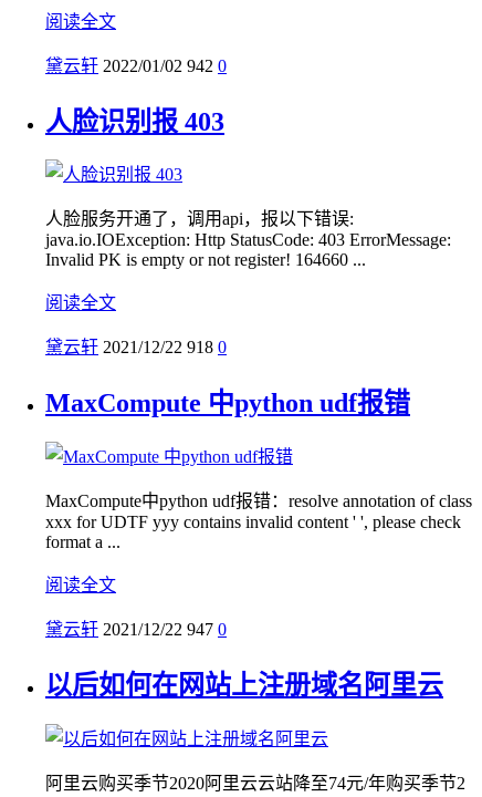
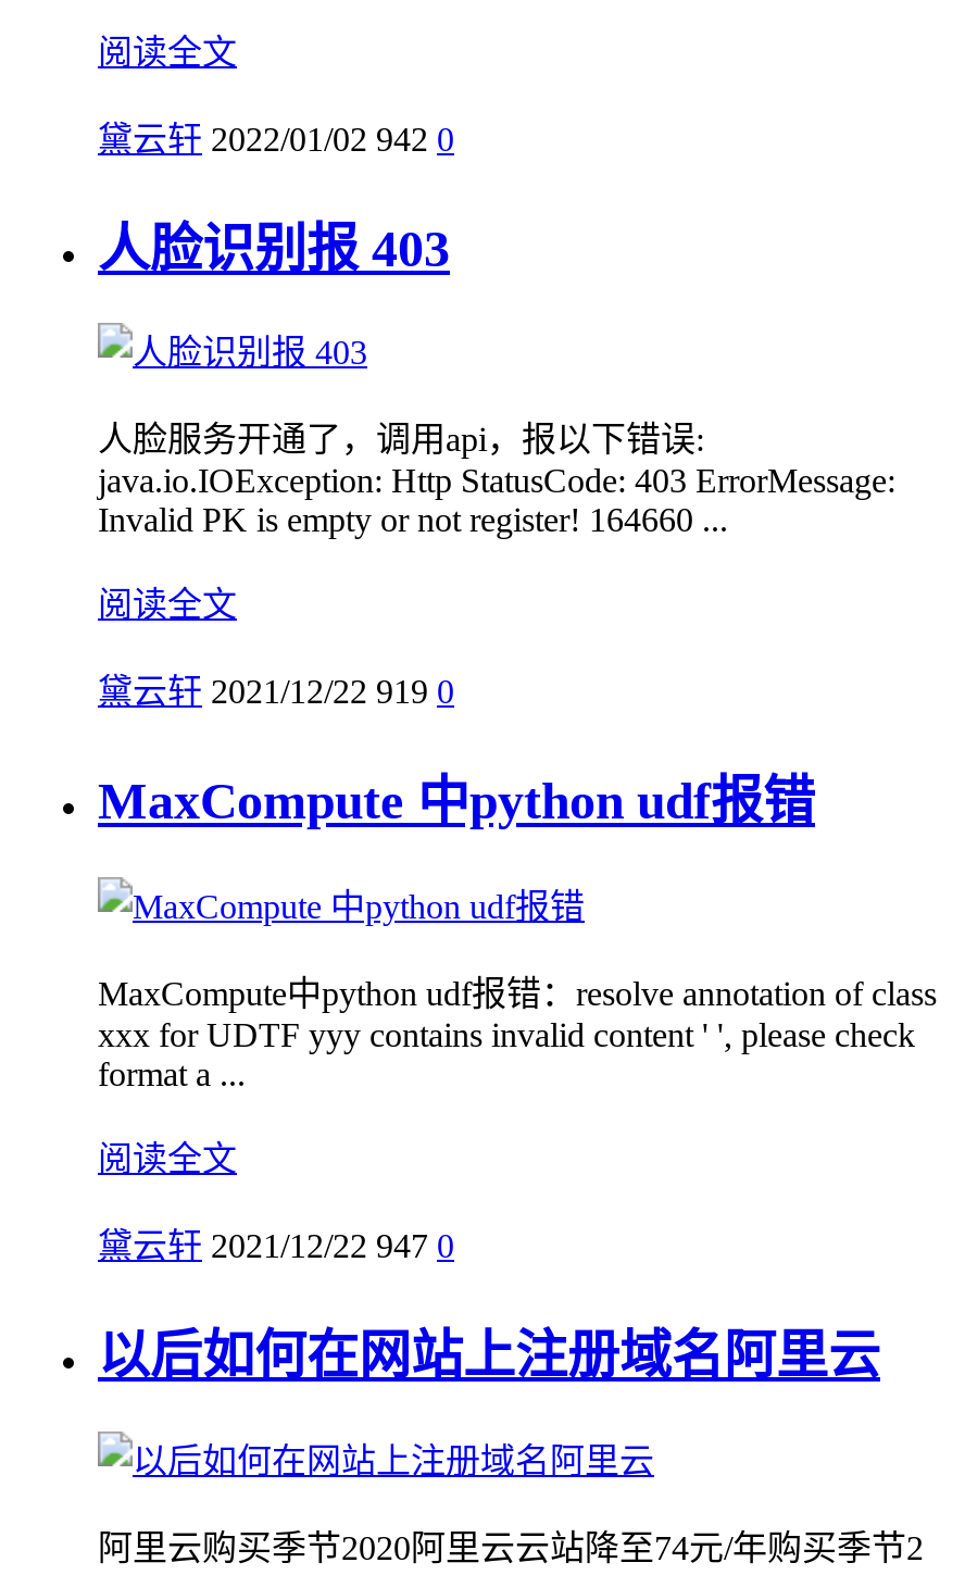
- 黛云轩 2021/12/22 918 0
+ 黛云轩 2021/12/22 919 0
